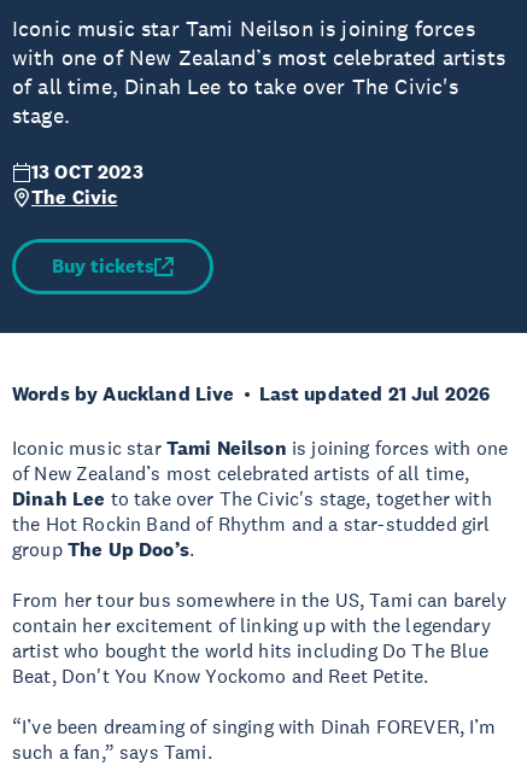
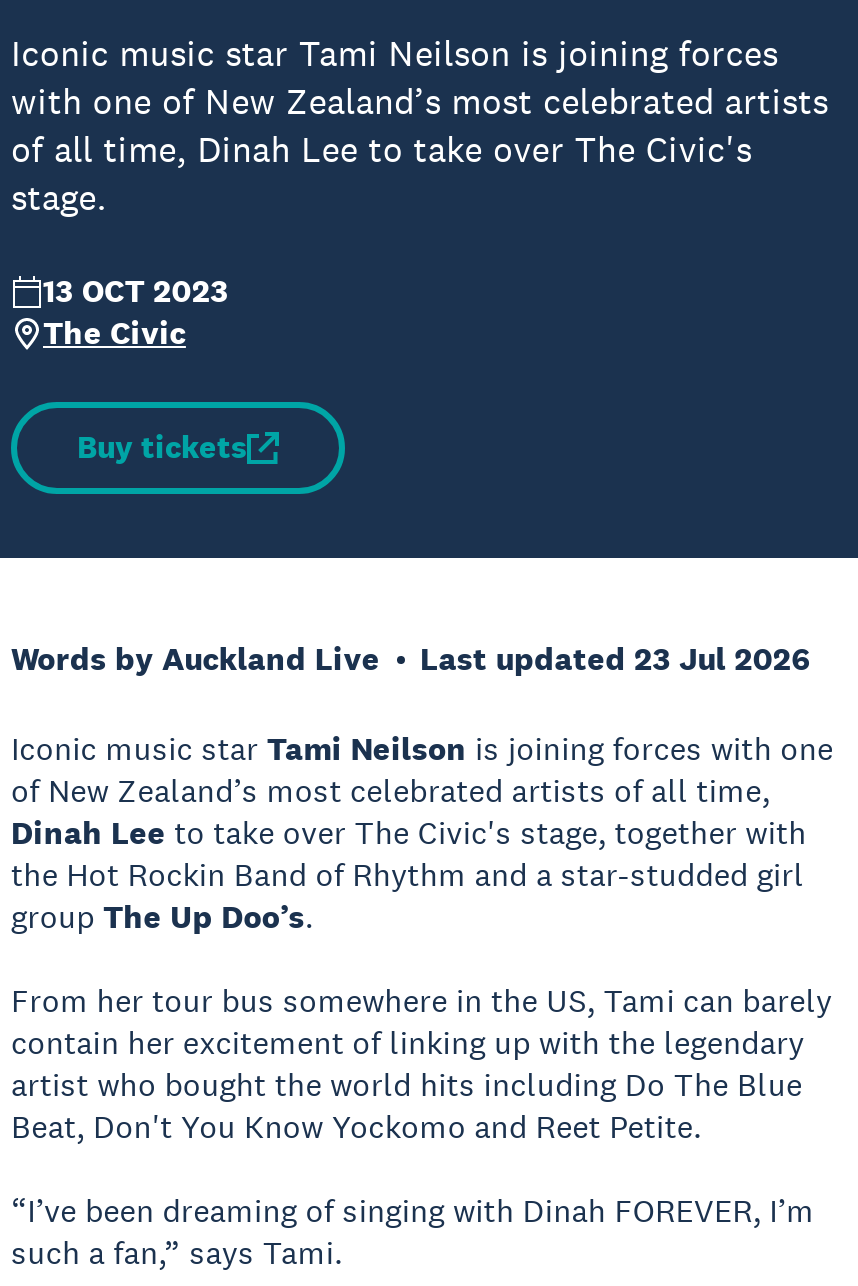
- Last updated 21 Jul 2026
+ Last updated 23 Jul 2026
